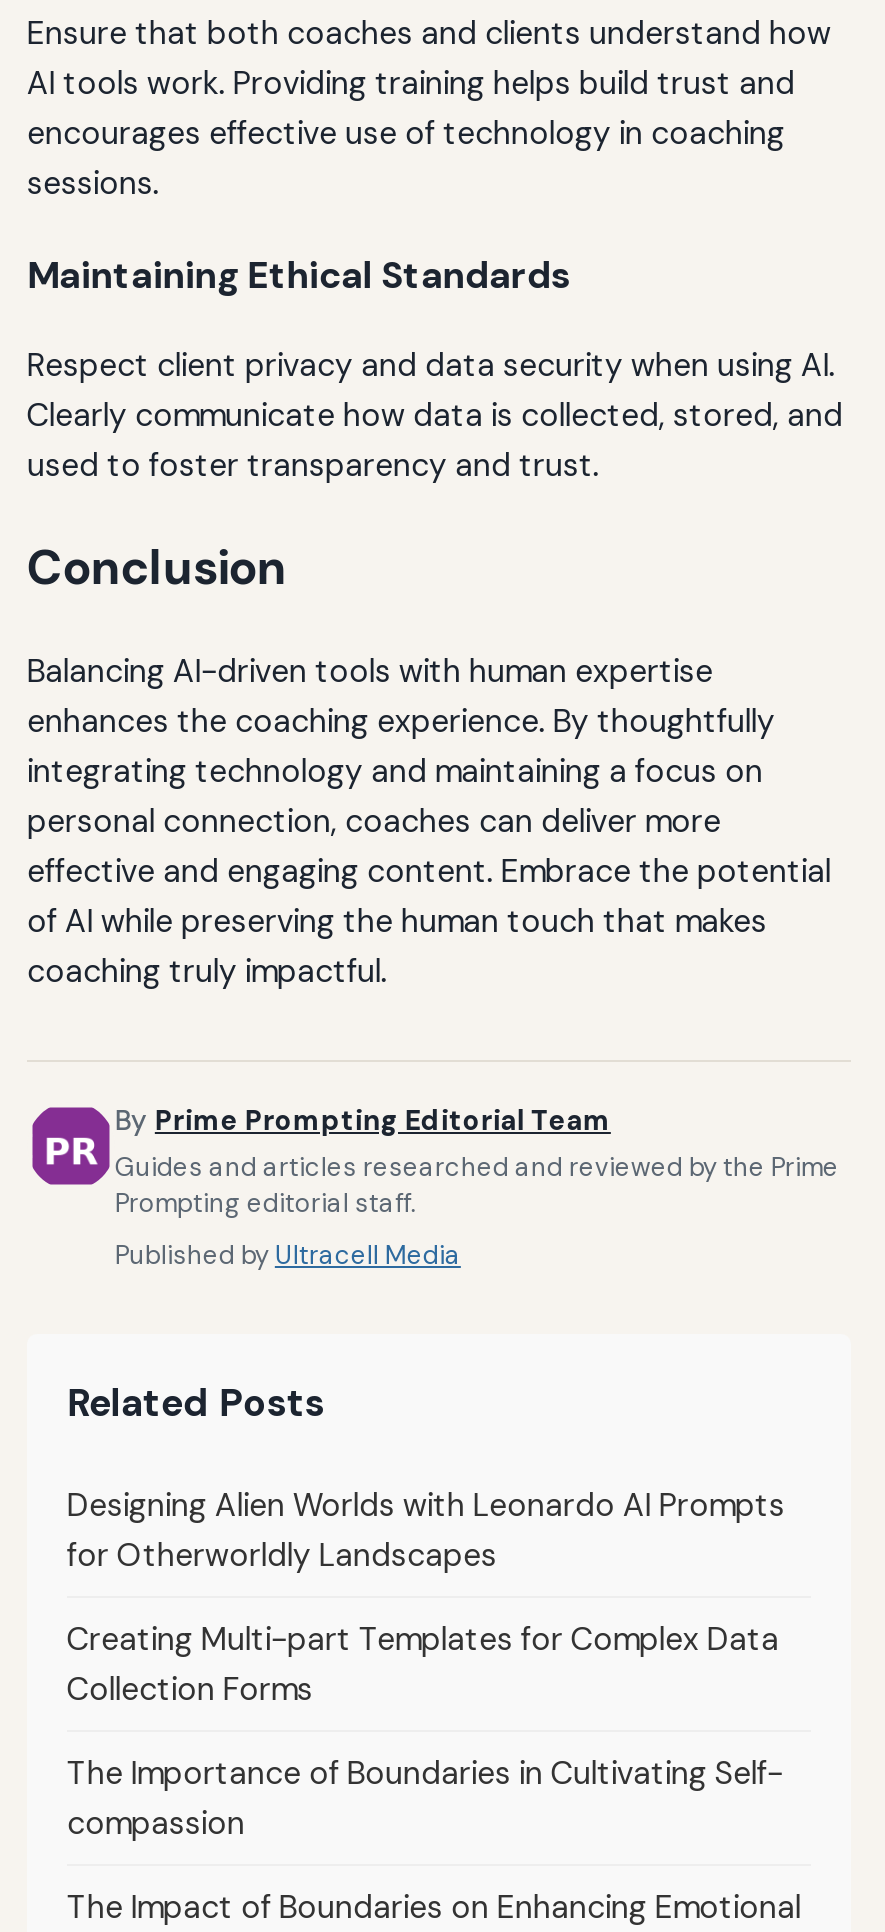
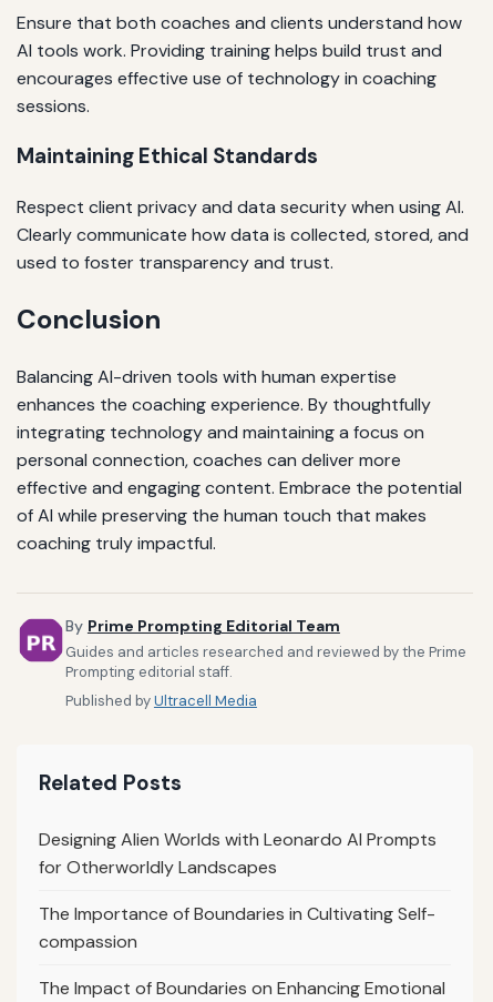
- Creating Multi-part Templates for Complex Data
- Collection Forms
